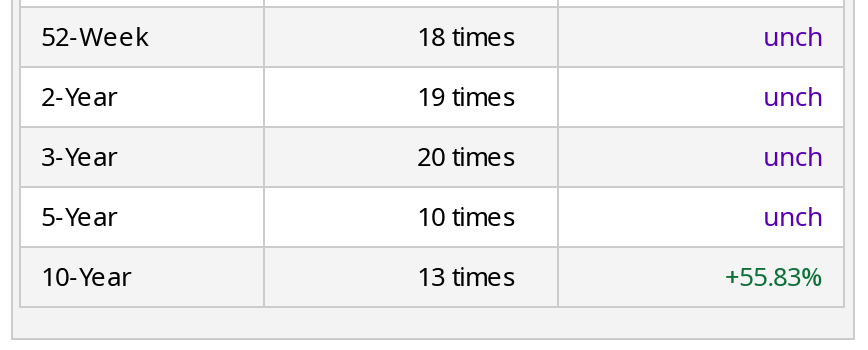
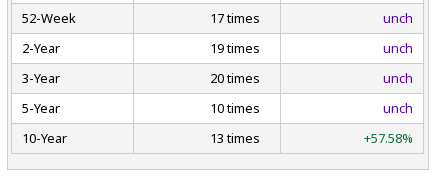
- 18 times
+ 17 times

- +55.83%
+ +57.58%
